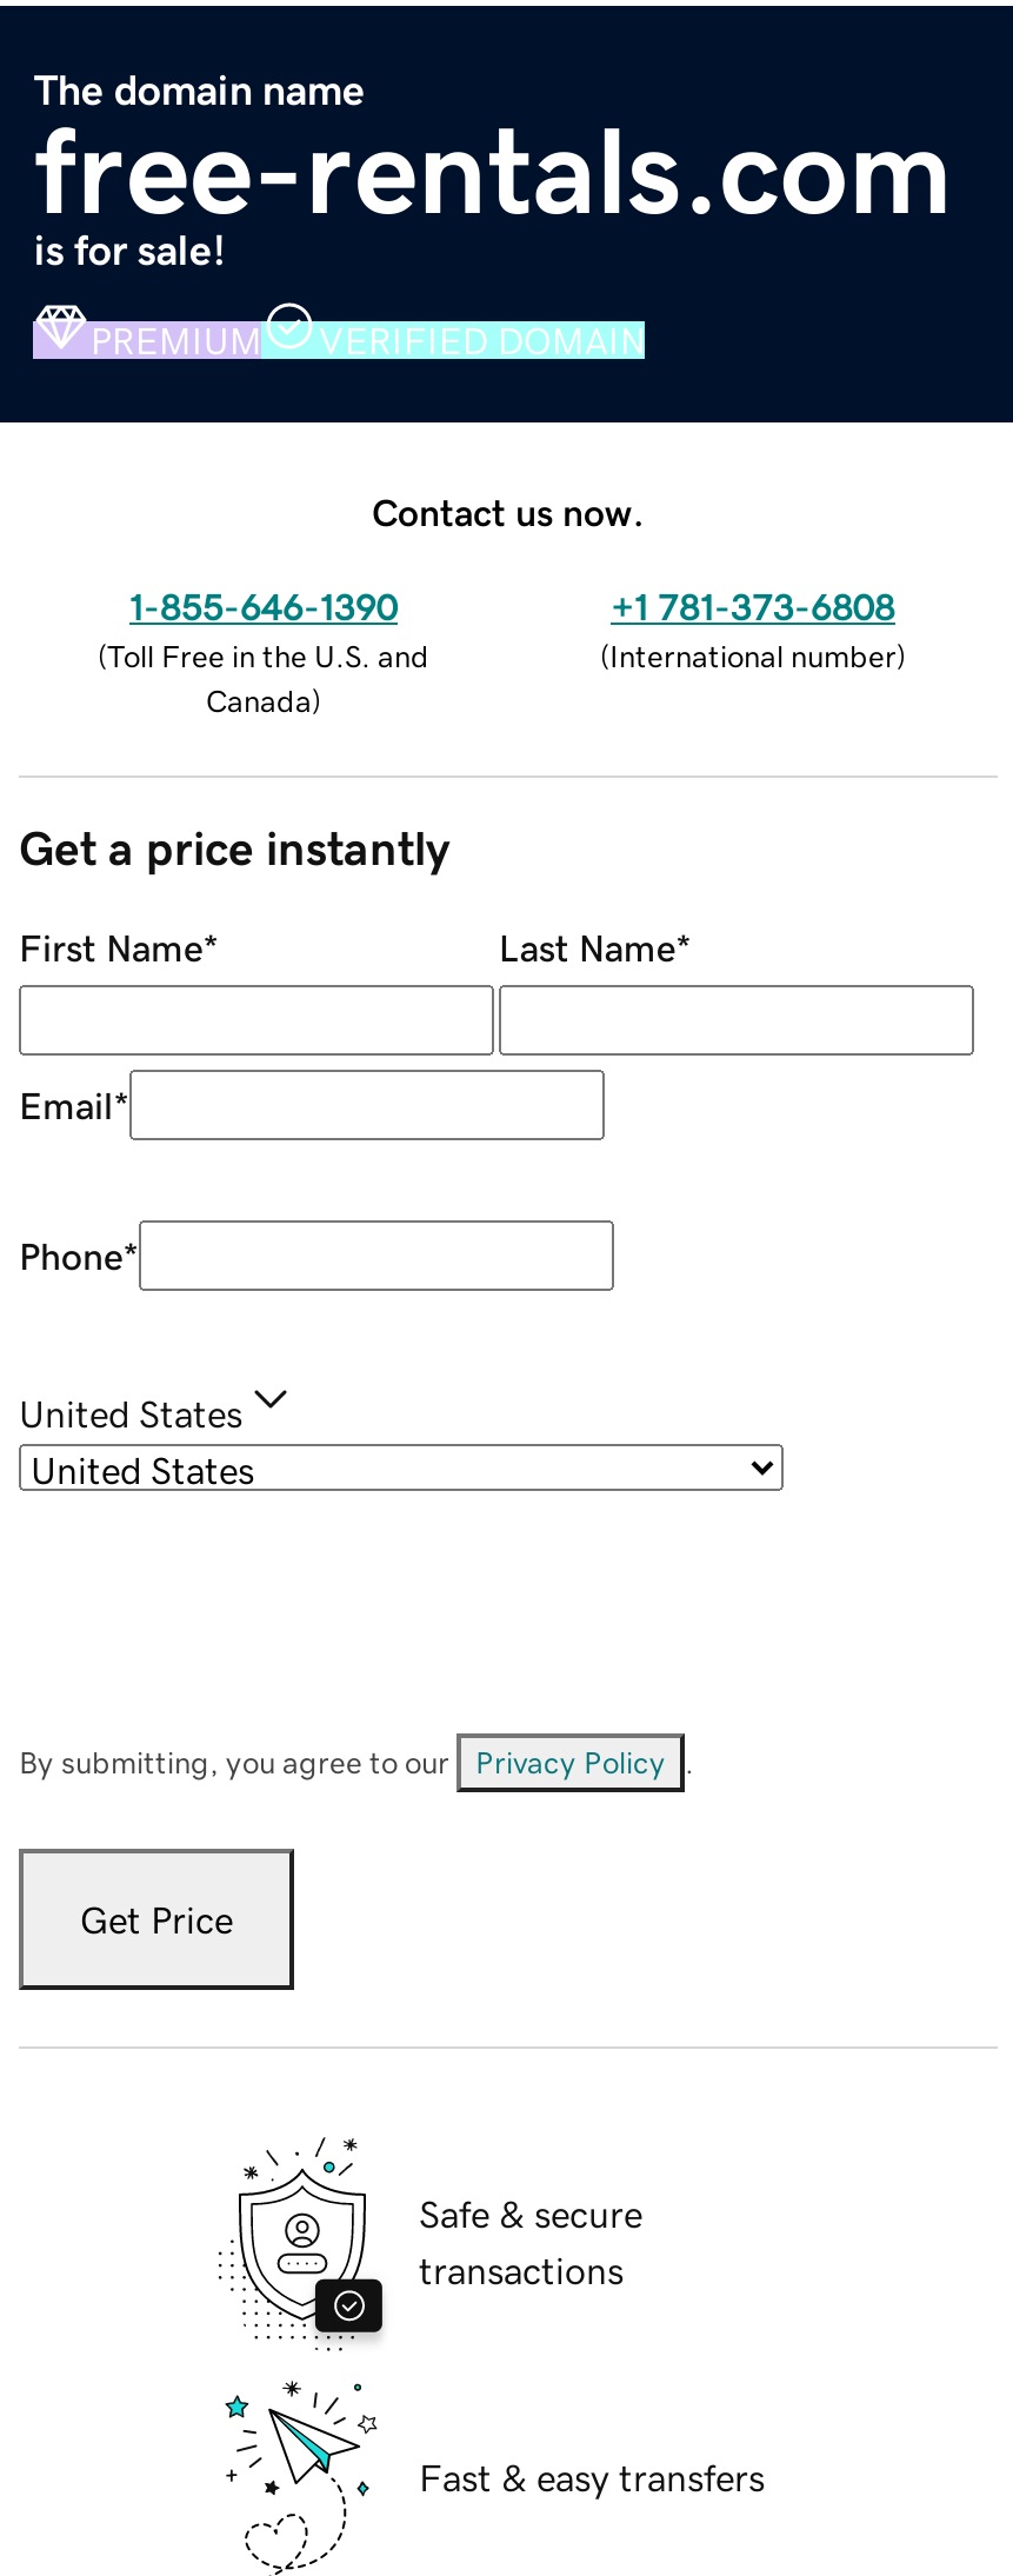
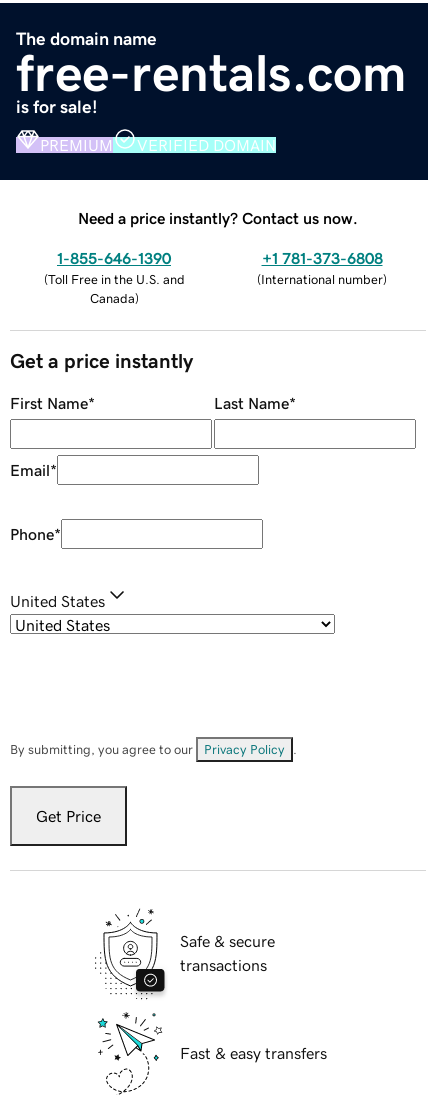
- Contact us now.
+ Need a price instantly? Contact us now.
